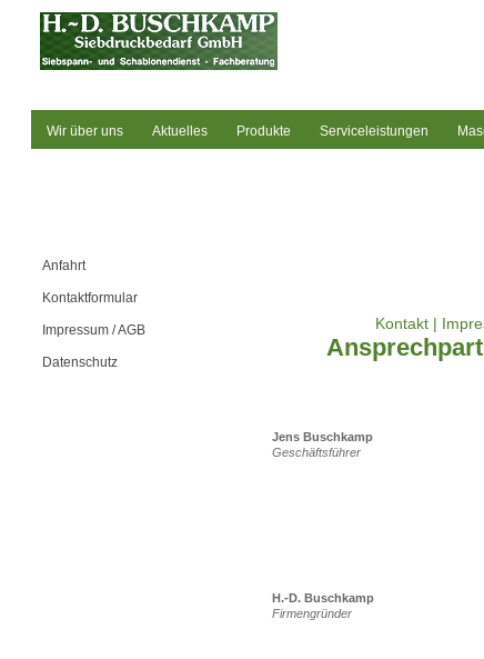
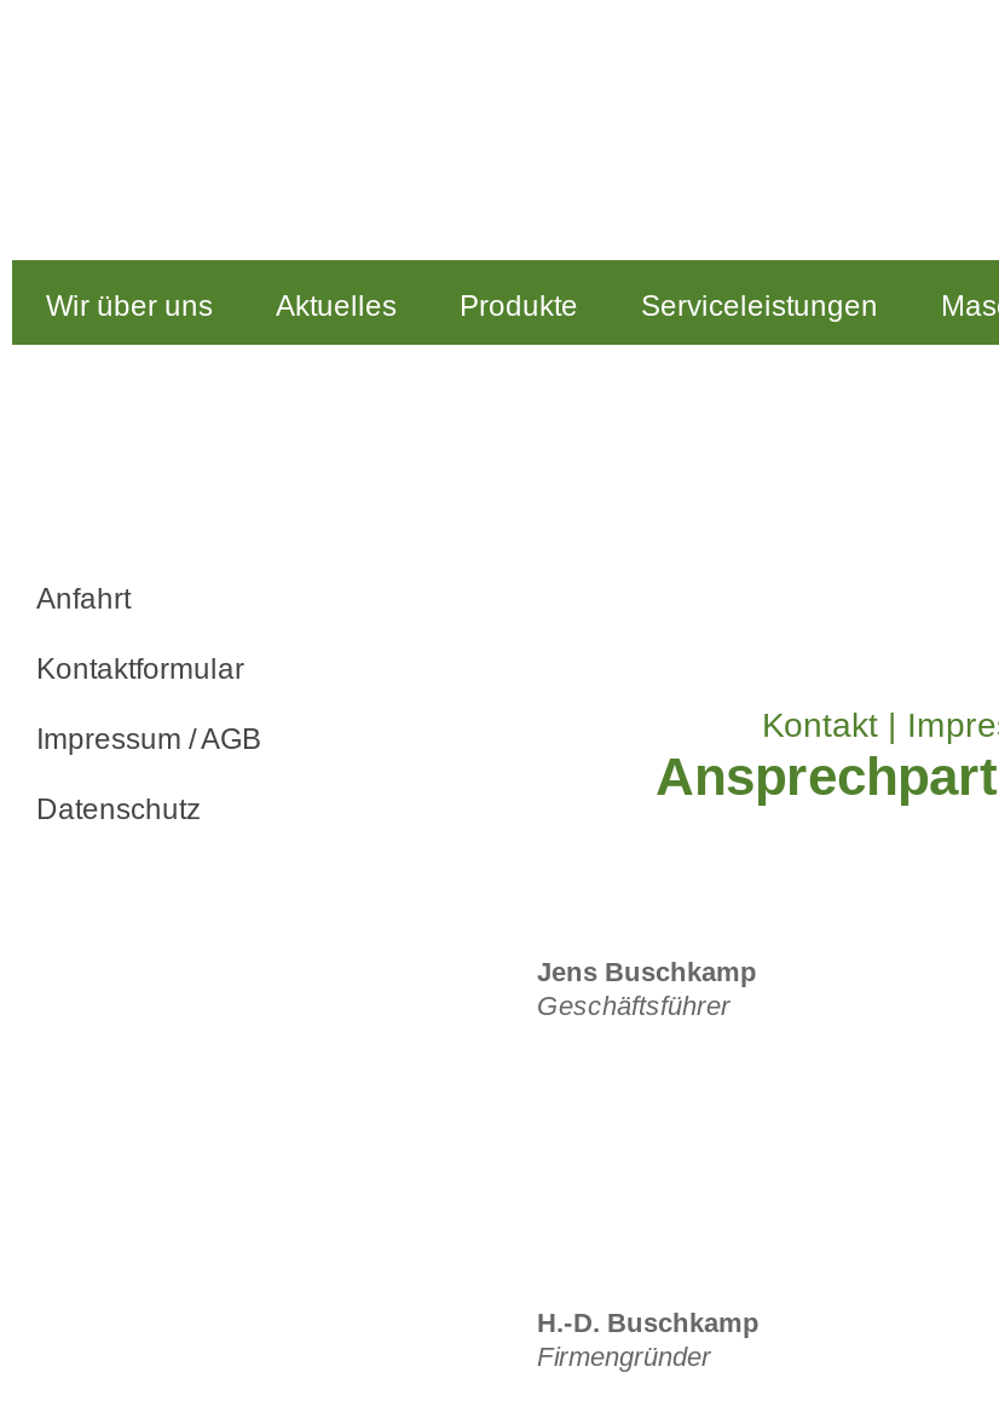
- [image]
